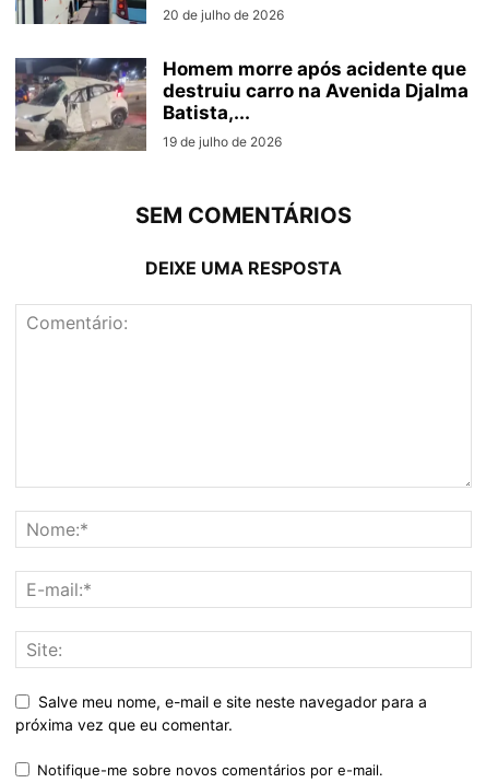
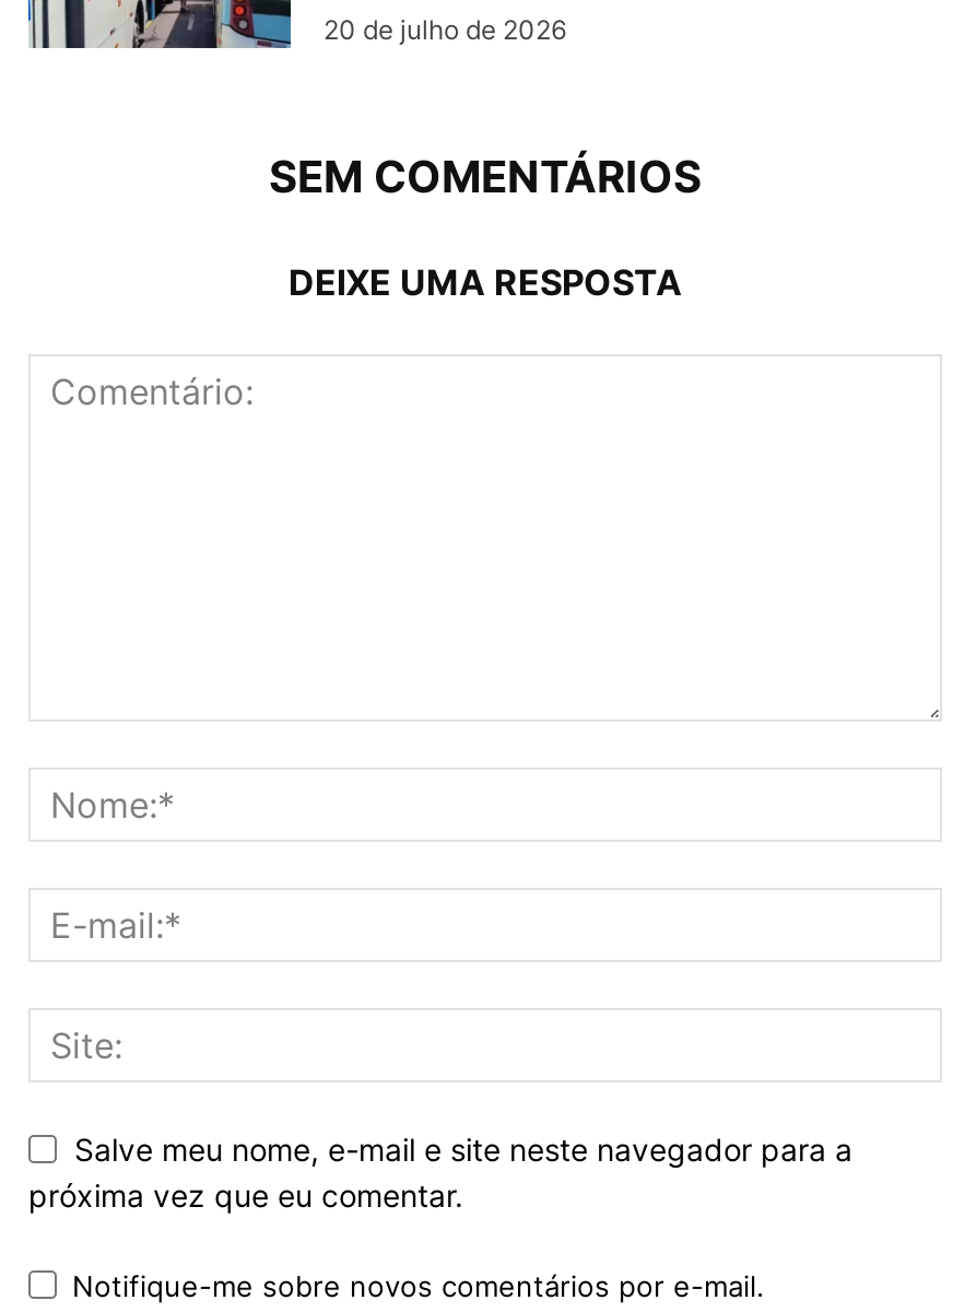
- [image]
- Homem morre após acidente que
- destruiu carro na Avenida Djalma
- Batista,...
- 19 de julho de 2026
